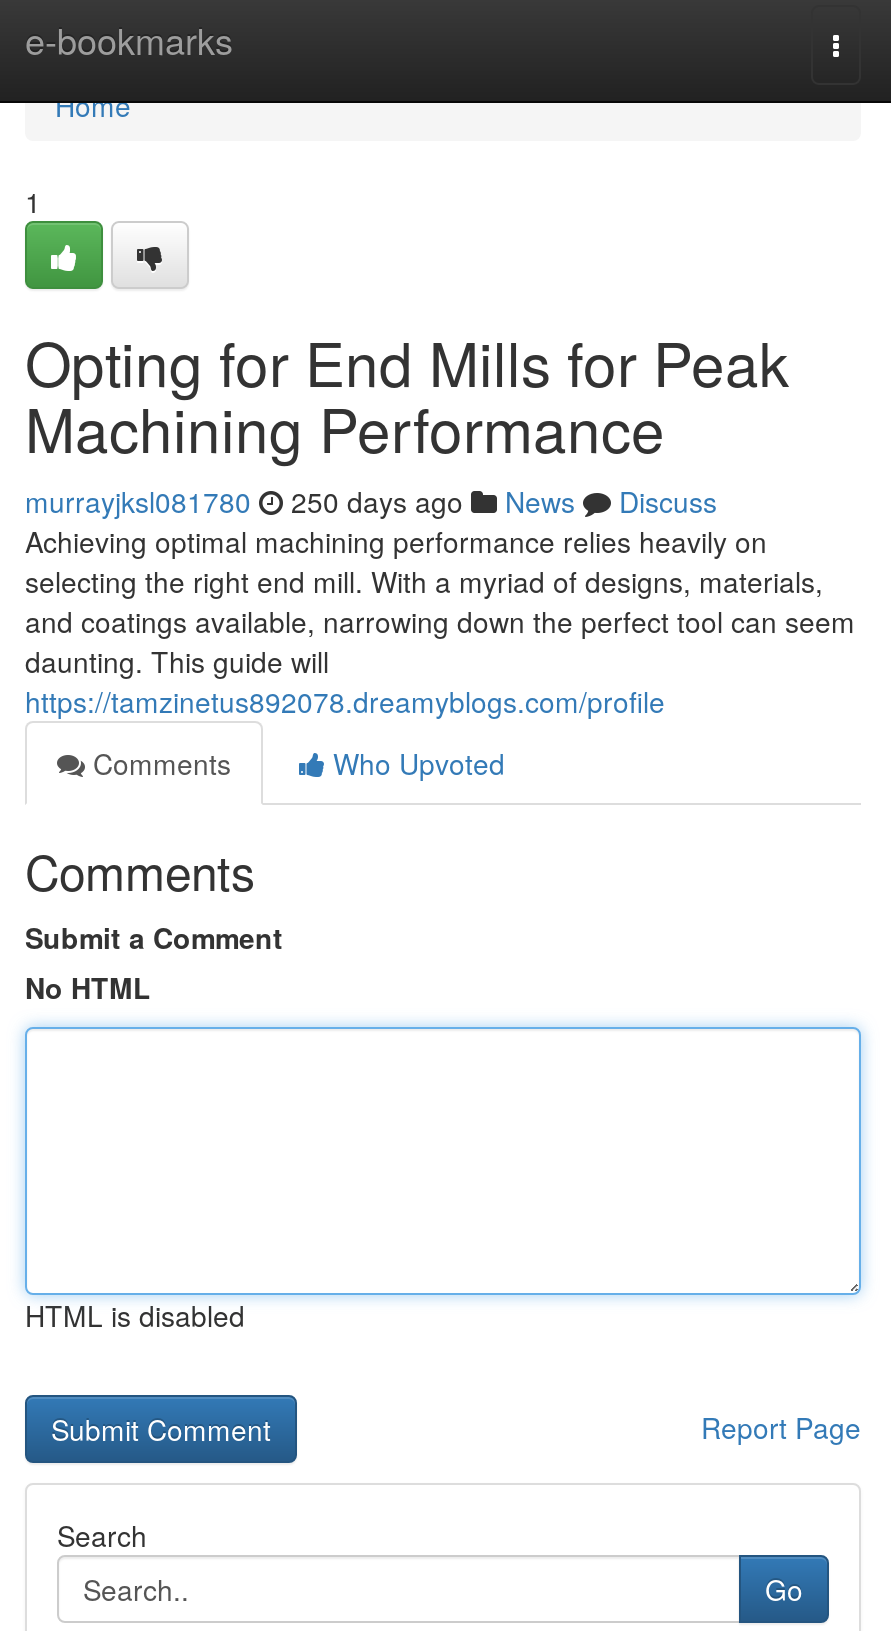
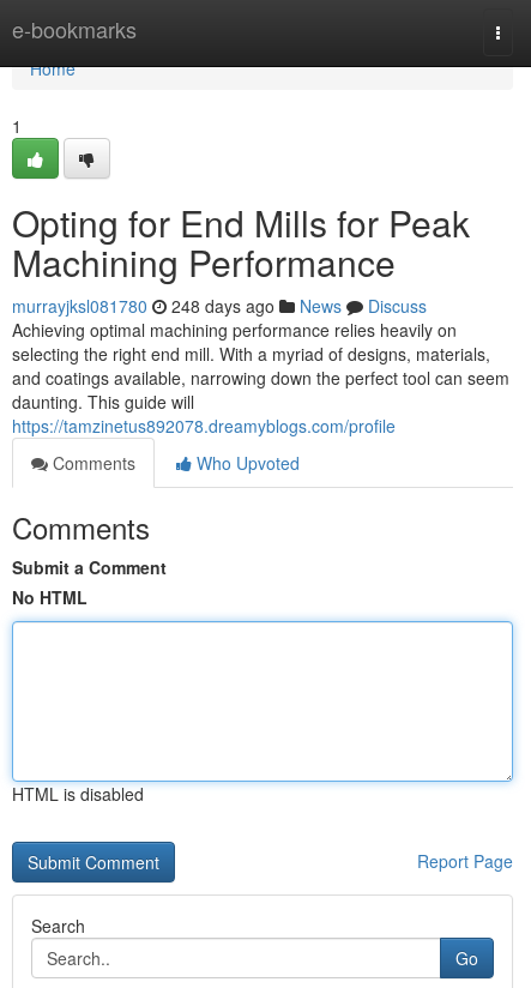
- murrayjksl081780 250 days ago News Discuss
+ murrayjksl081780 248 days ago News Discuss
